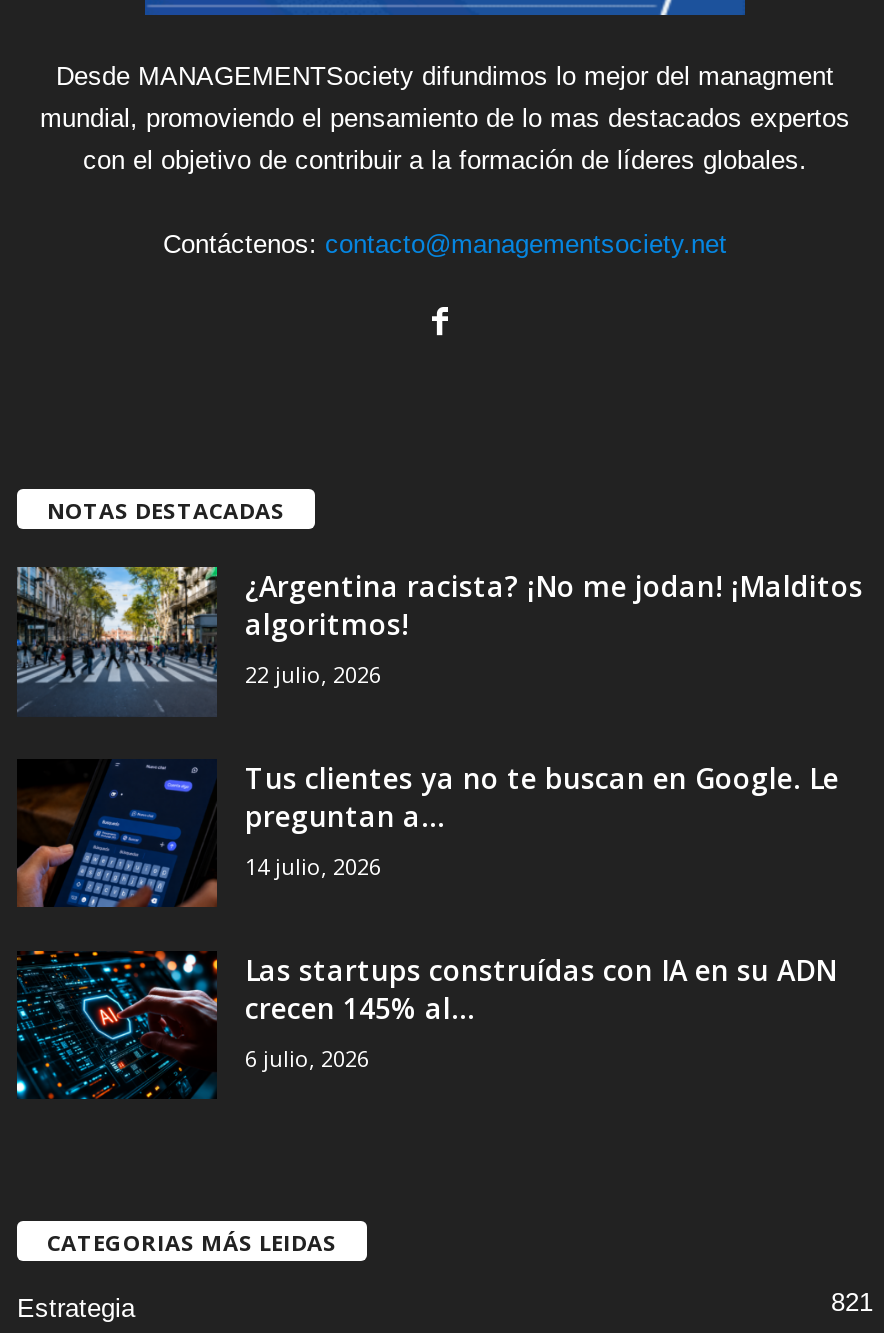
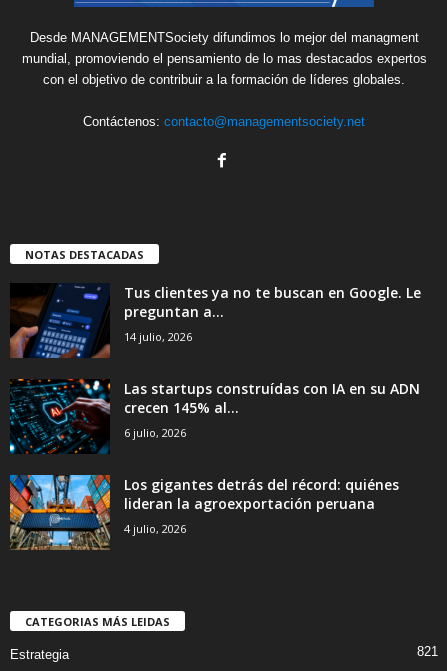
- [image]
- ¿Argentina racista? ¡No me jodan! ¡Malditos
- algoritmos!
- 22 julio, 2026

moved up: [image] | Tus clientes ya no te buscan en Google. Le | preguntan a... | 14 julio, 2026 | Las startups construídas con IA en su ADN | crecen 145% al... | 6 julio, 2026

+ [image]
+ Los gigantes detrás del récord: quiénes
+ lideran la agroexportación peruana
+ 4 julio, 2026
